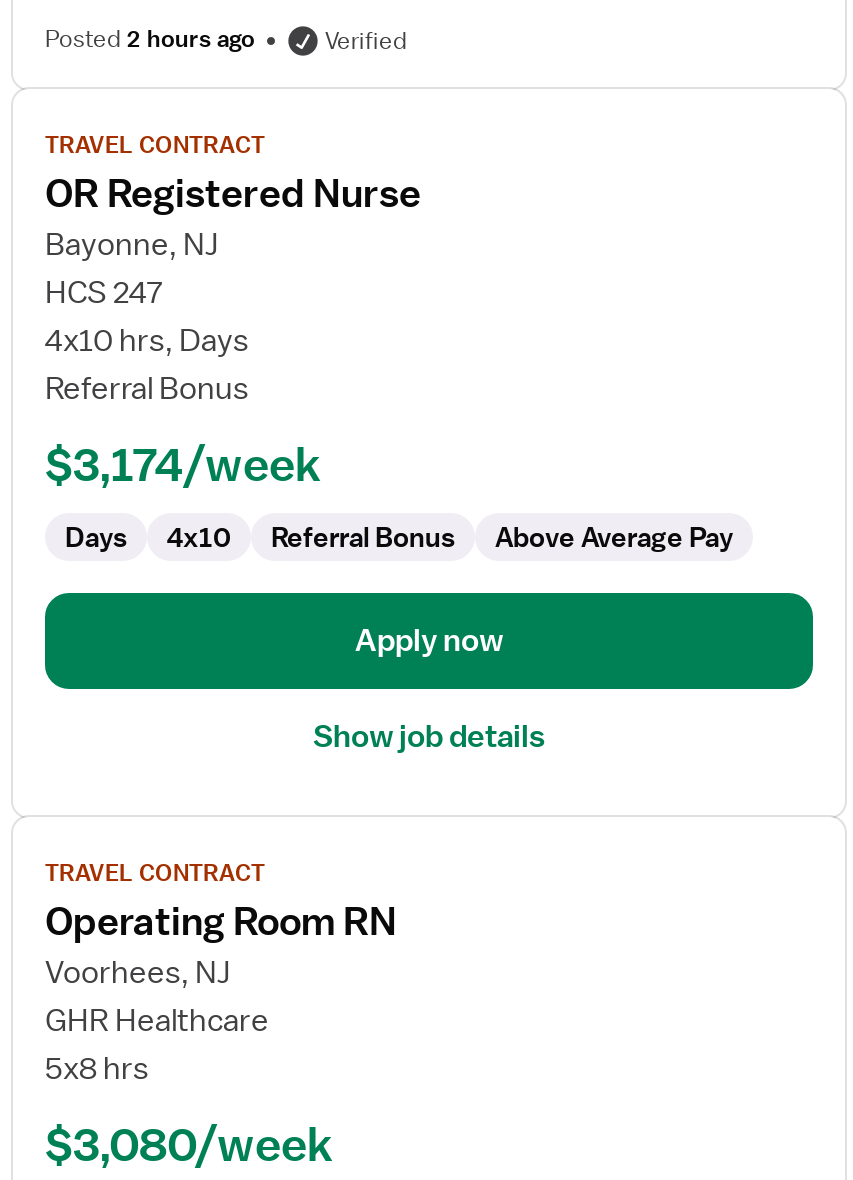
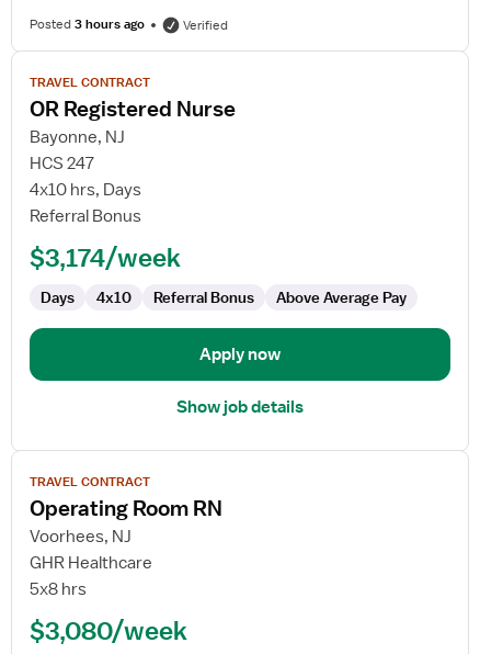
- Posted 2 hours ago
+ Posted 3 hours ago
